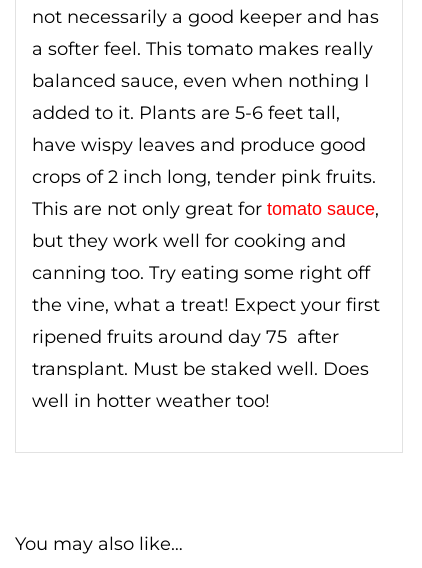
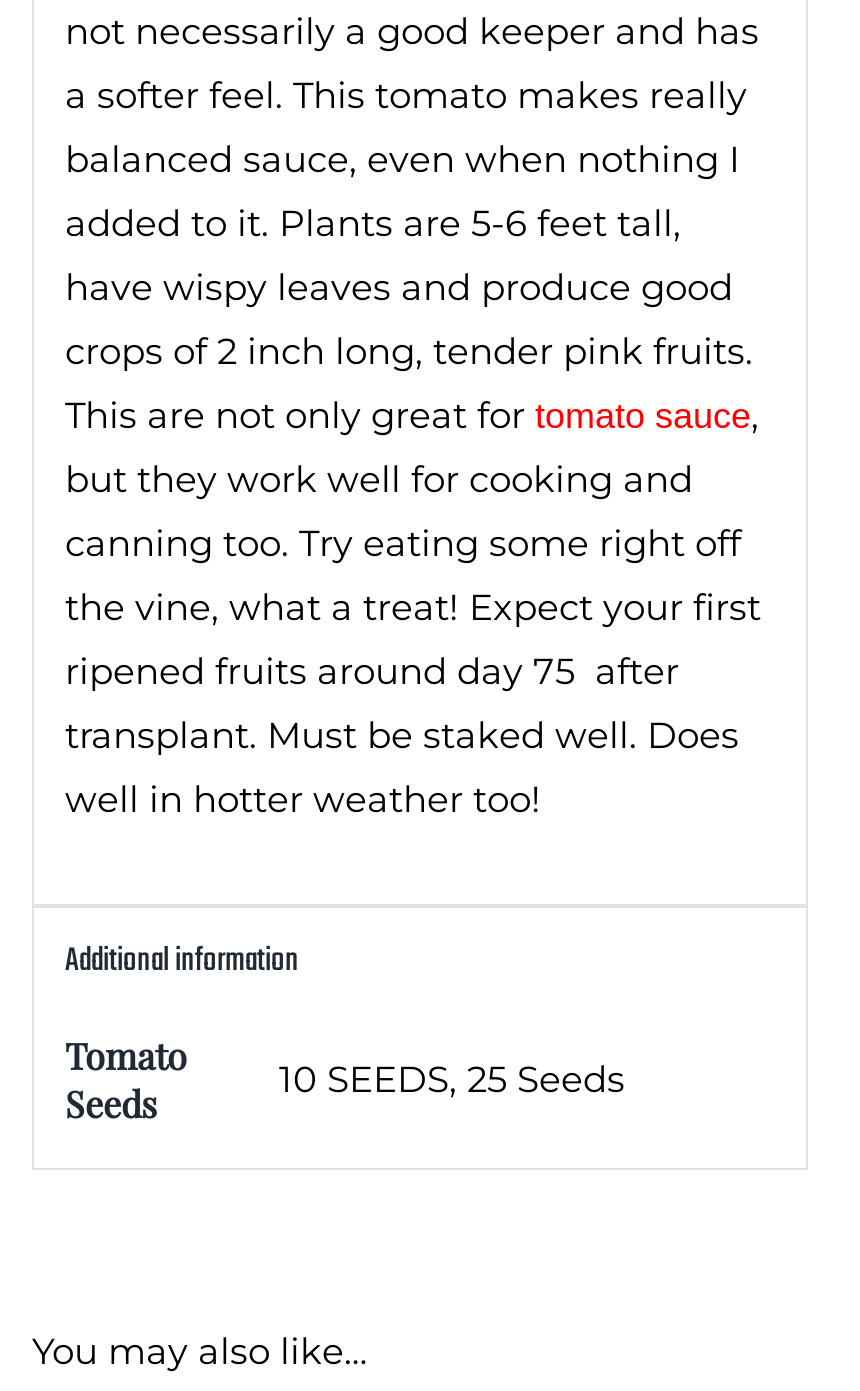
+ Additional information
+ Tomato
+ Seeds
+ 10 SEEDS, 25 Seeds
